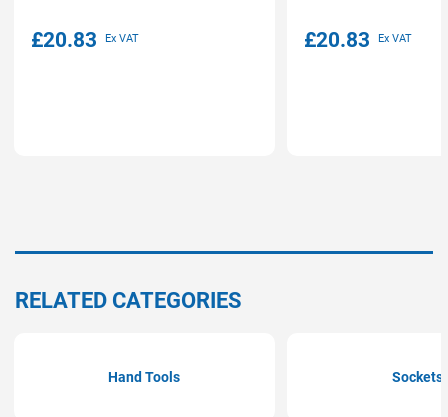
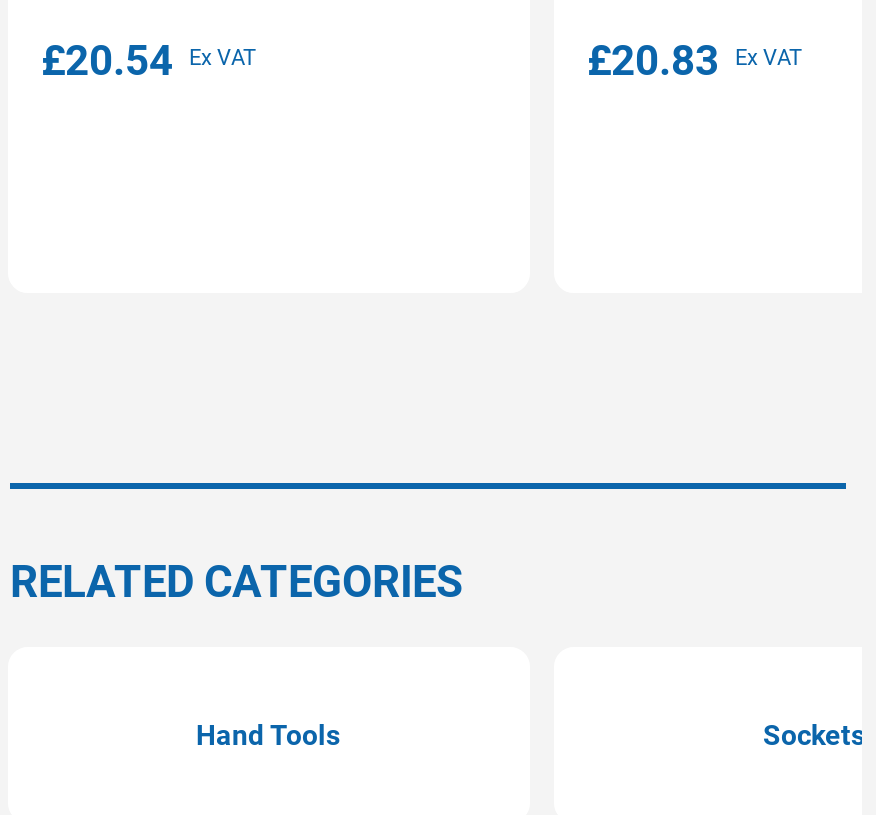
- £20.83
+ £20.54
